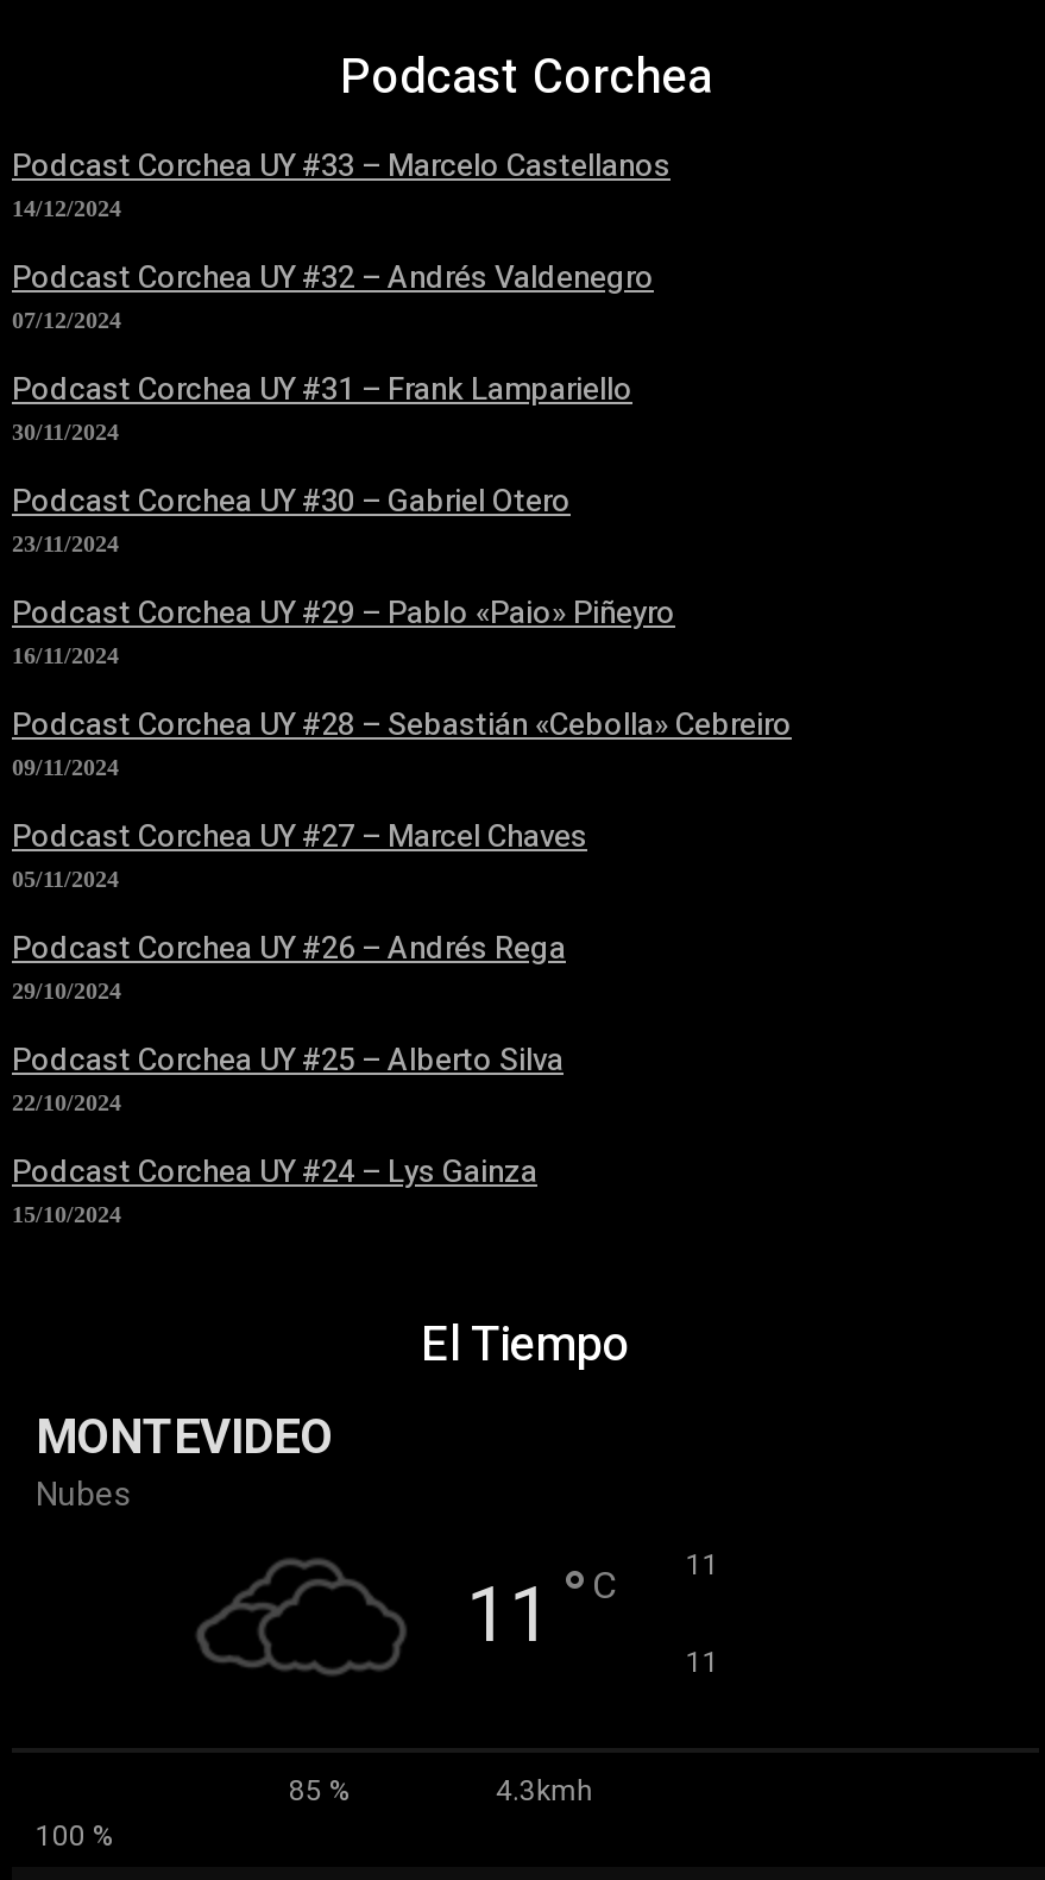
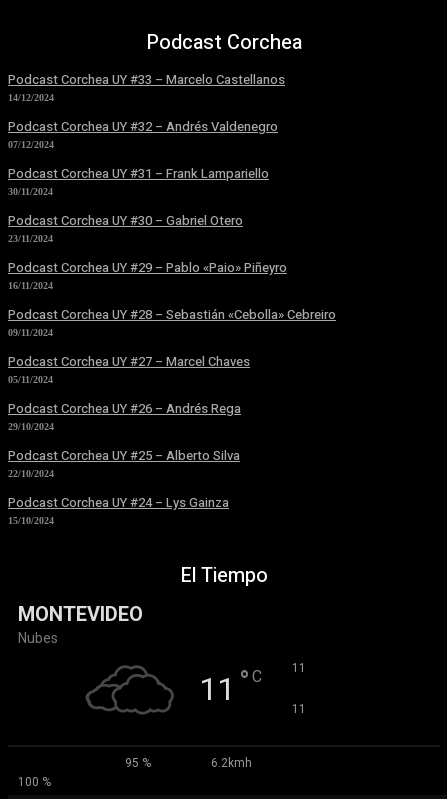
- 85 %
- 4.3kmh
+ 95 %
+ 6.2kmh
